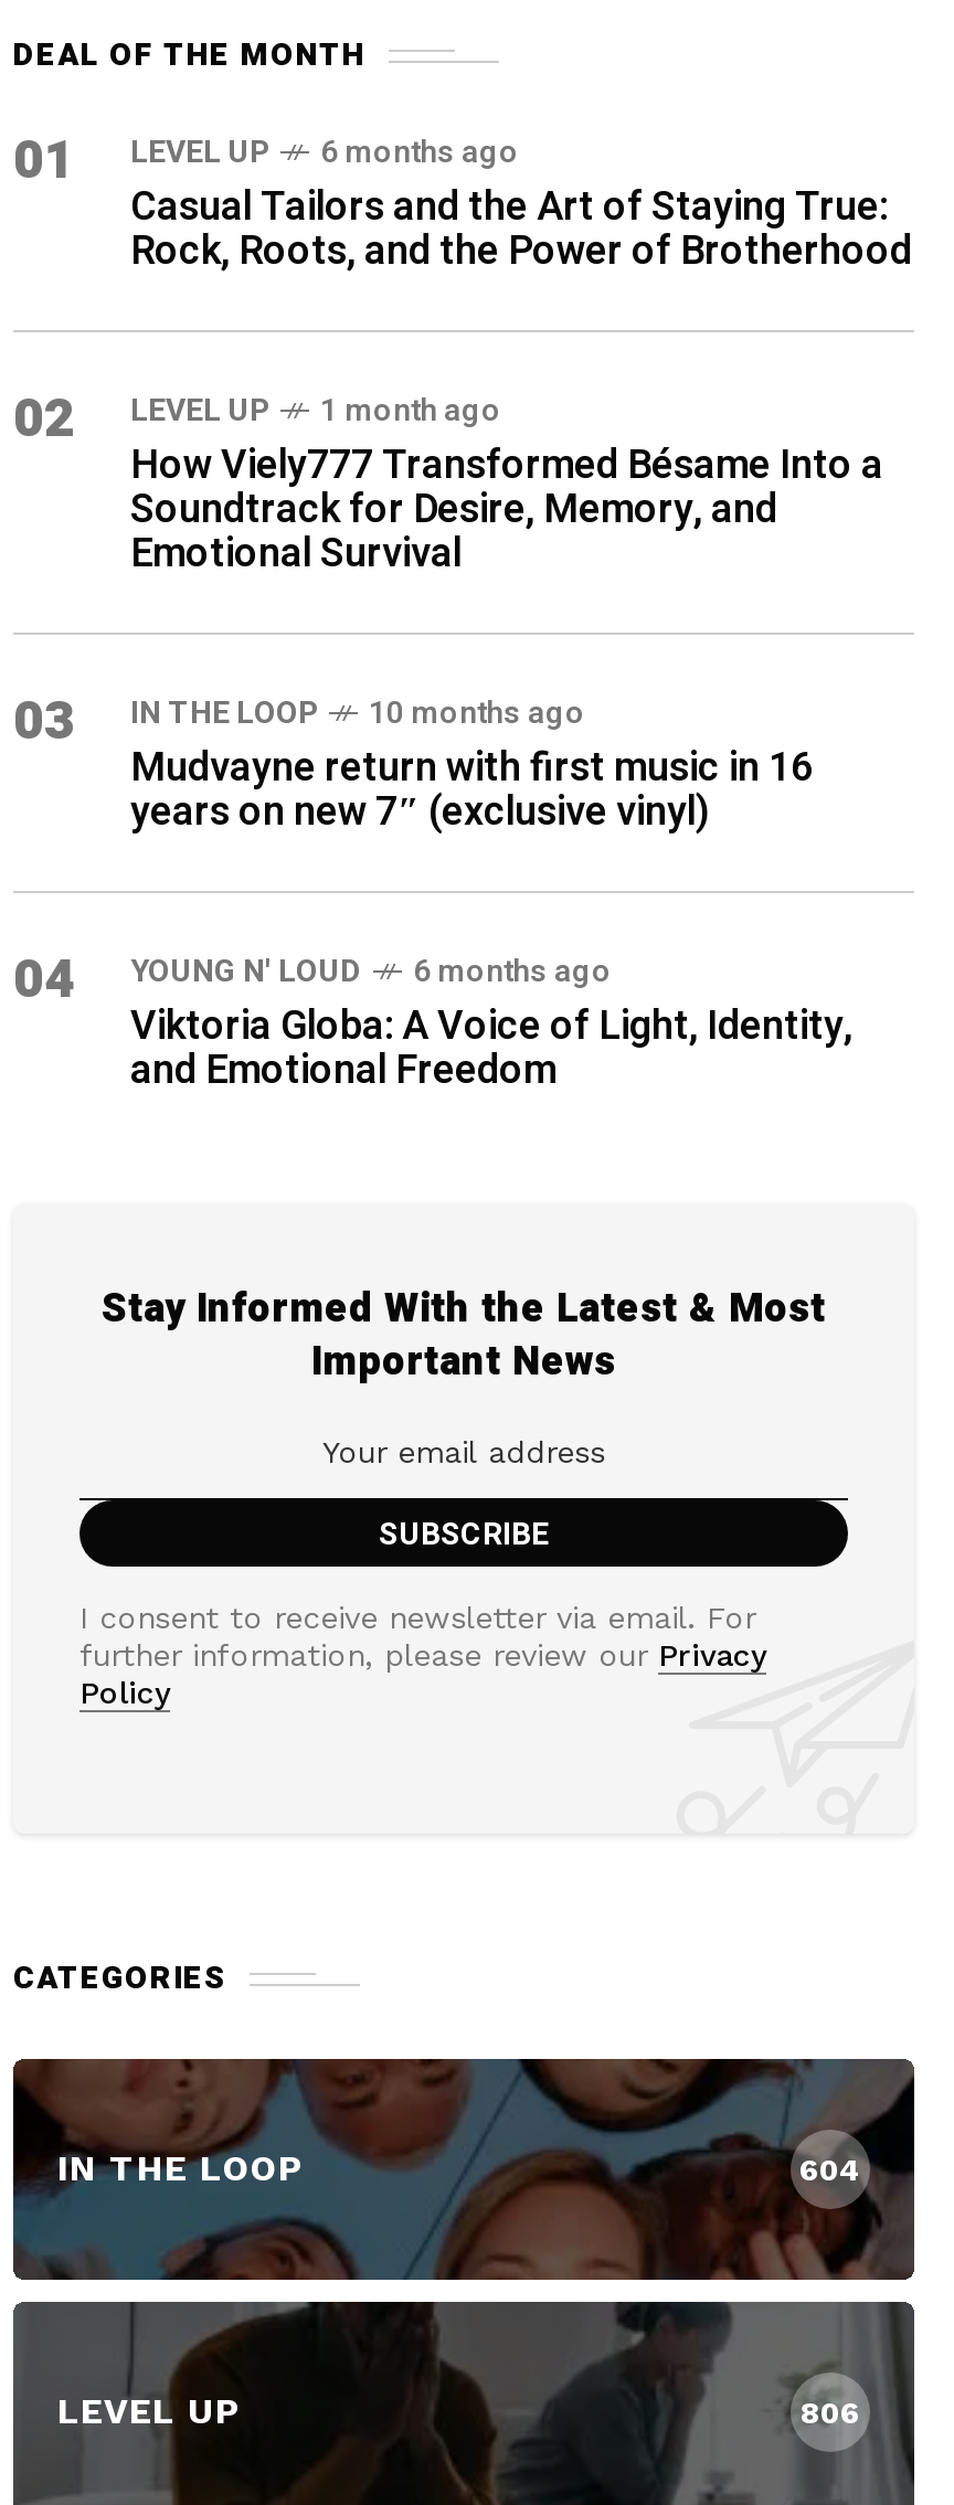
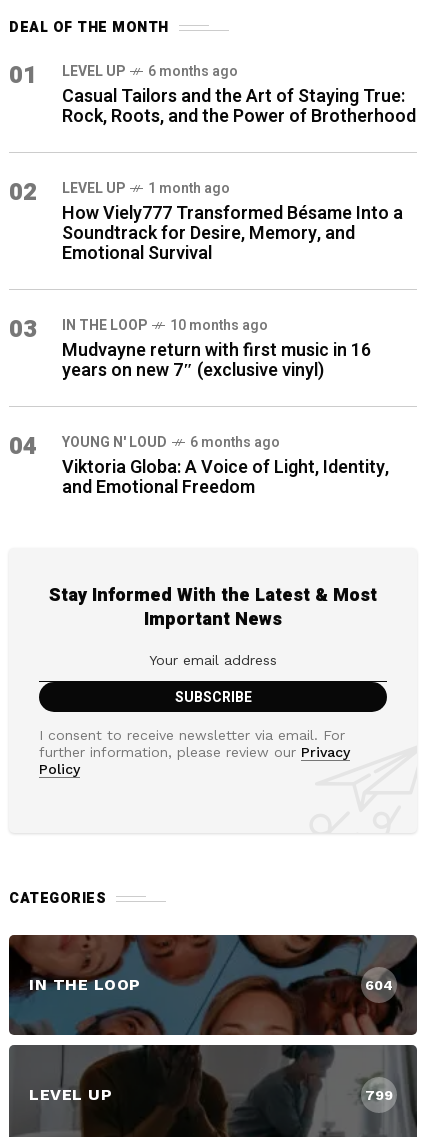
- 806
+ 799
